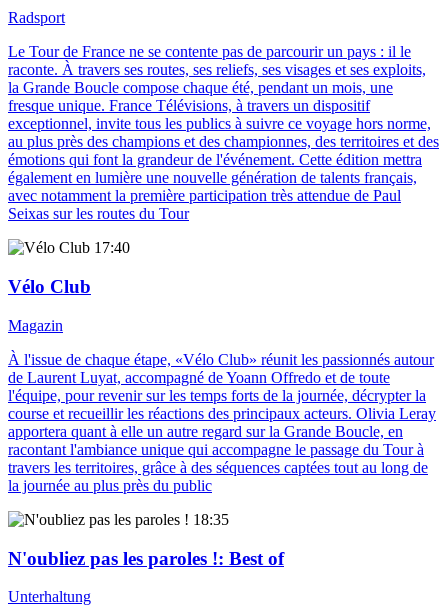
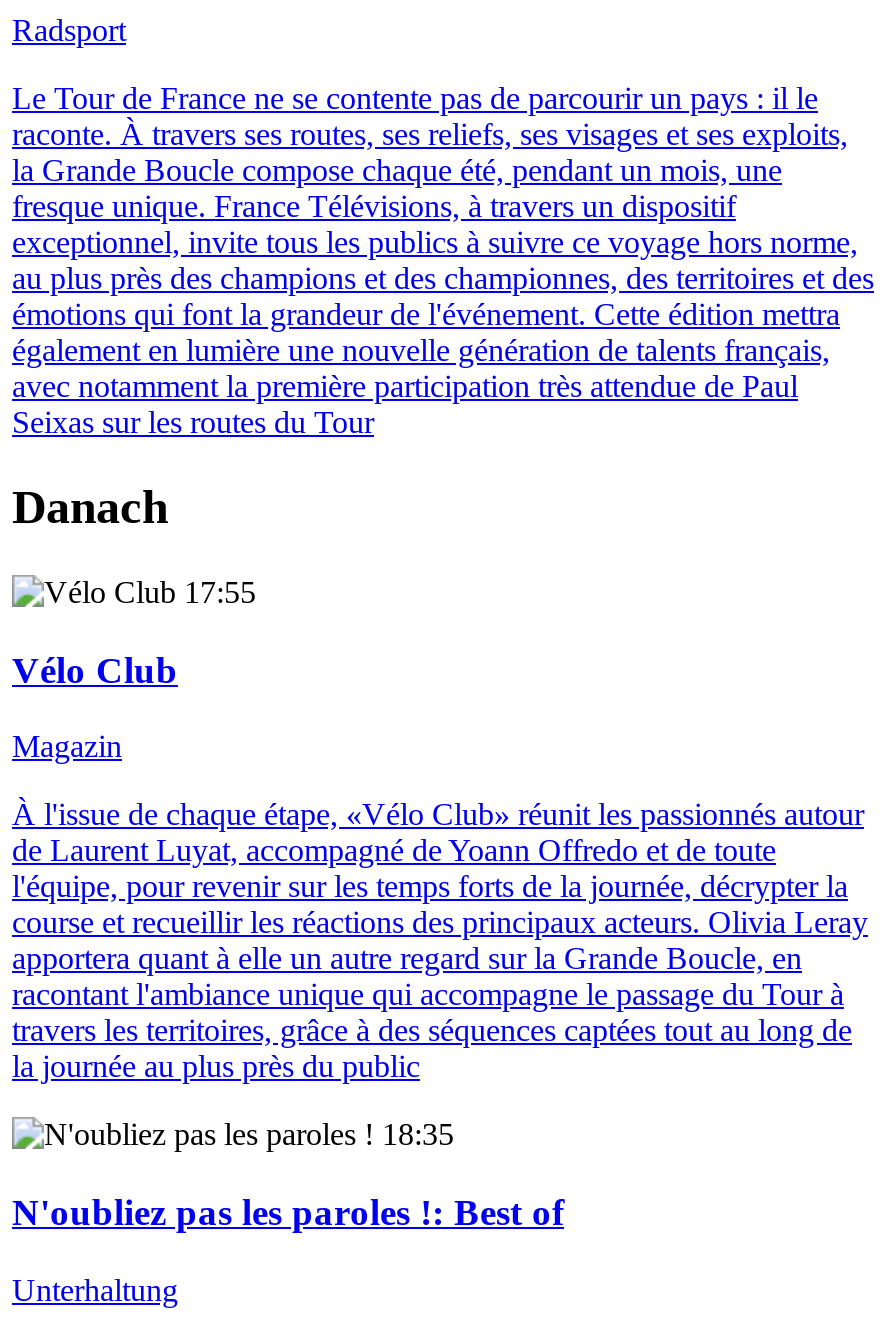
- 17:40
+ Danach
+ 17:55
